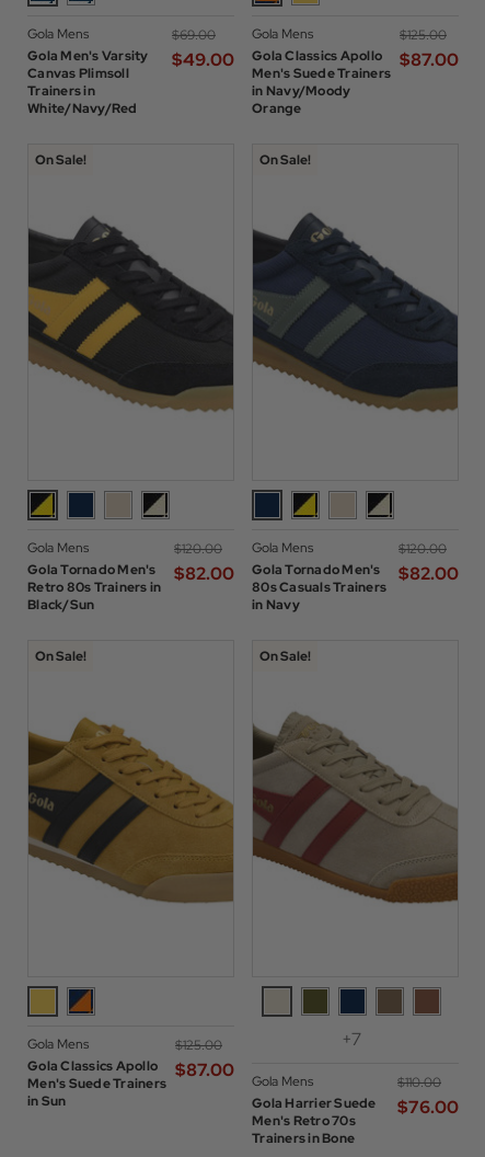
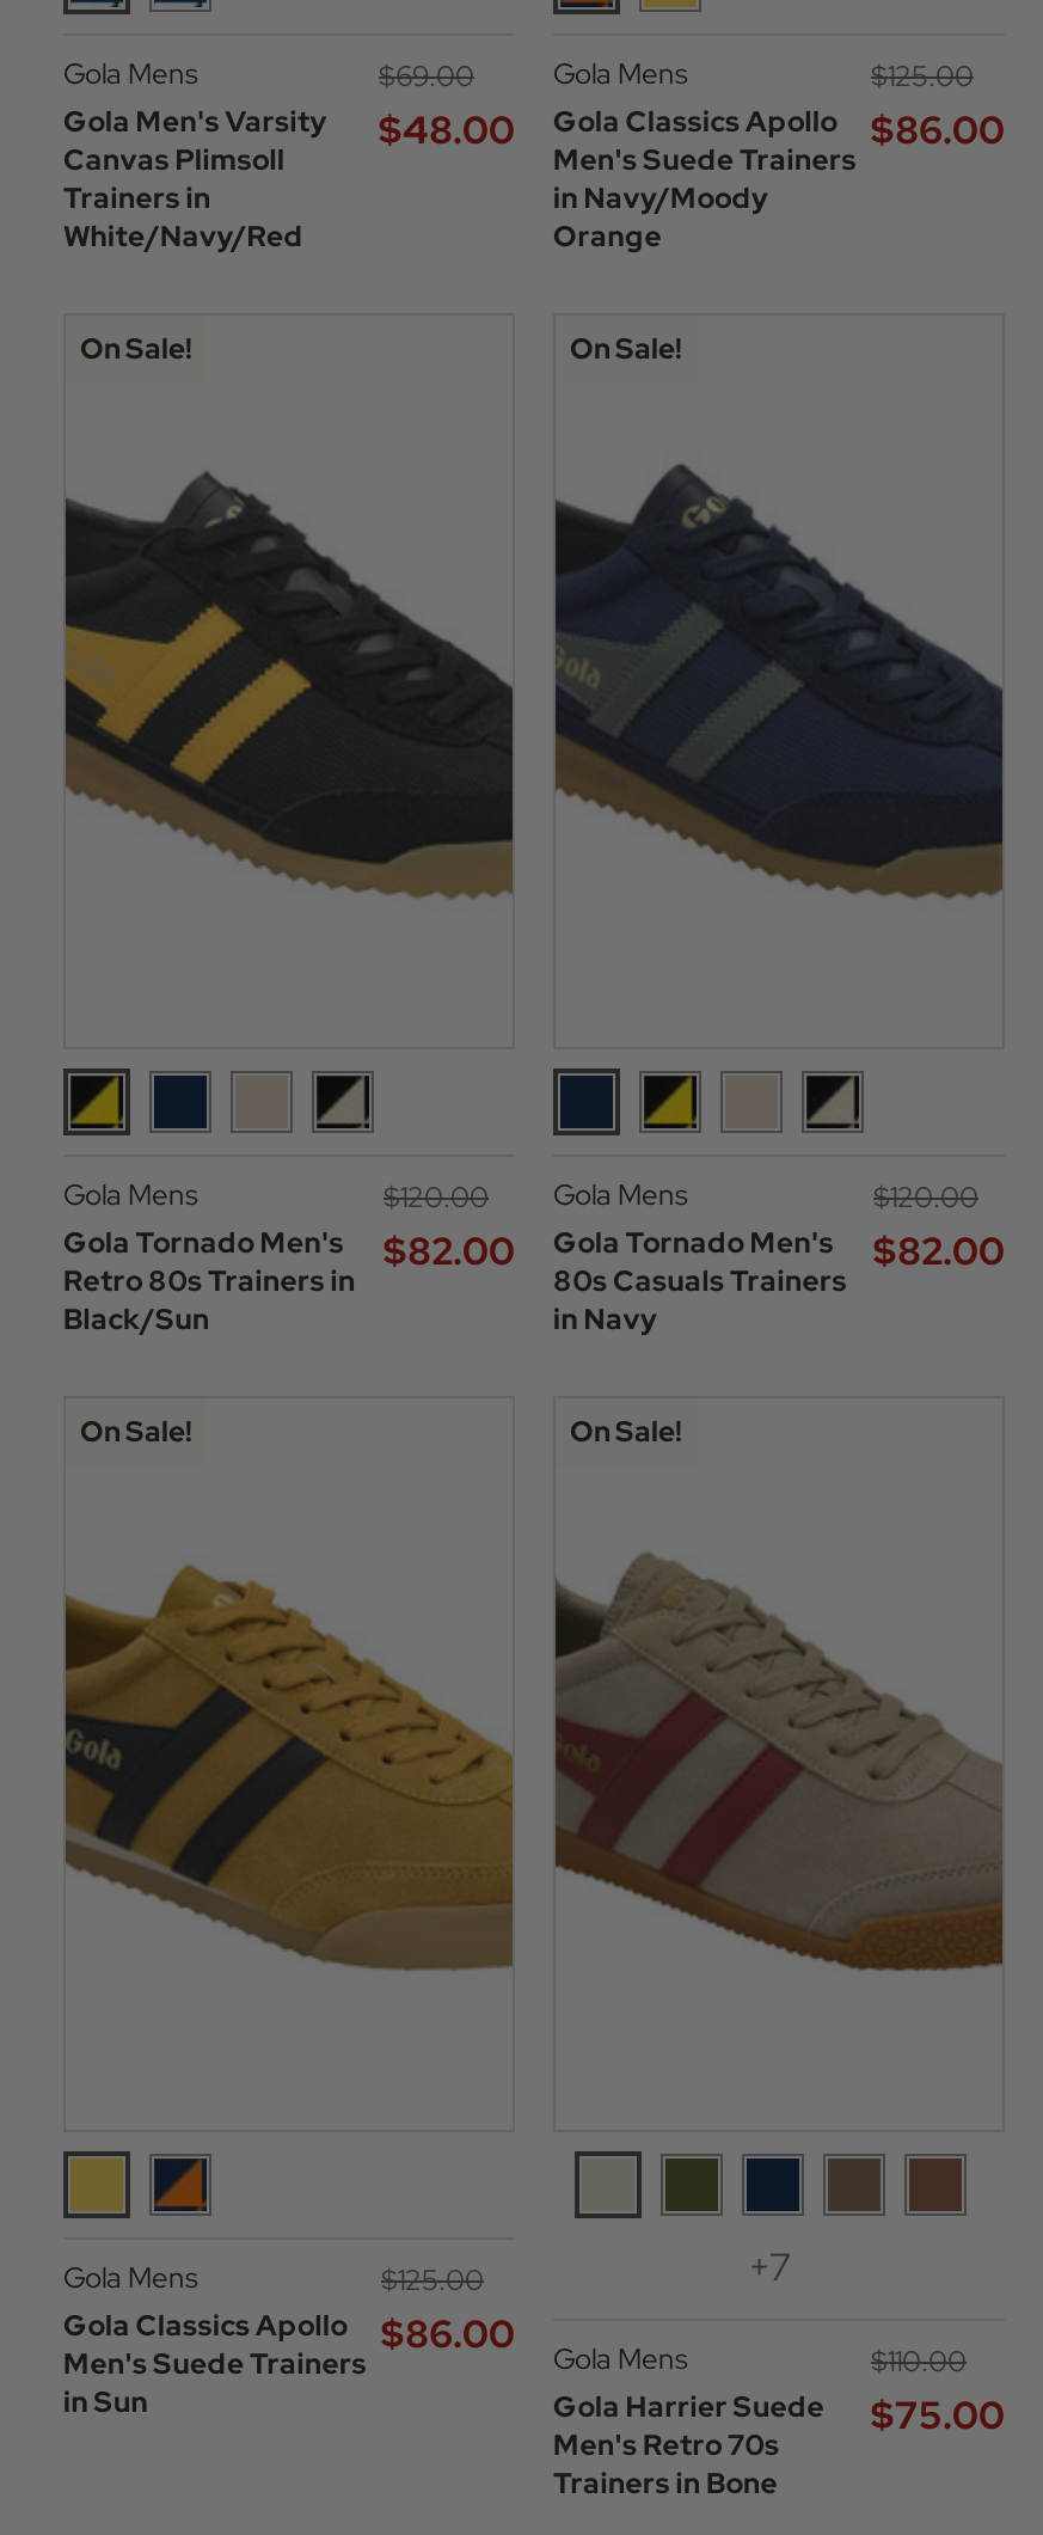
- $‌49.00
+ $‌48.00

- $‌87.00
+ $‌86.00

- Gola Classics Apollo $‌87.00 Gola Mens
+ Gola Classics Apollo $‌86.00 Gola Mens

- Gola Harrier Suede $‌76.00
+ Gola Harrier Suede $‌75.00
